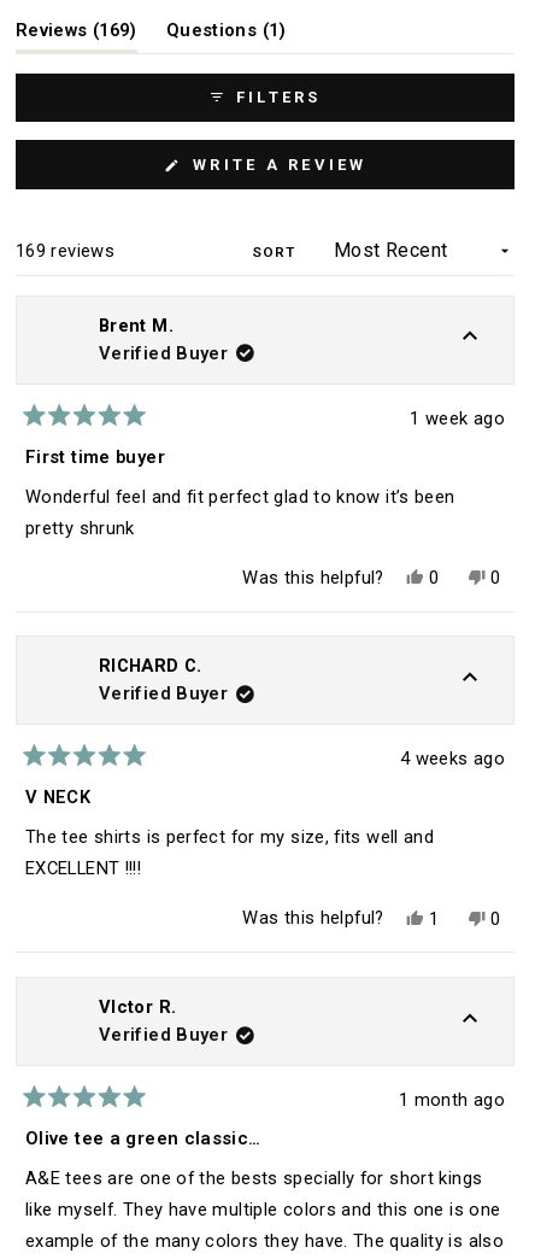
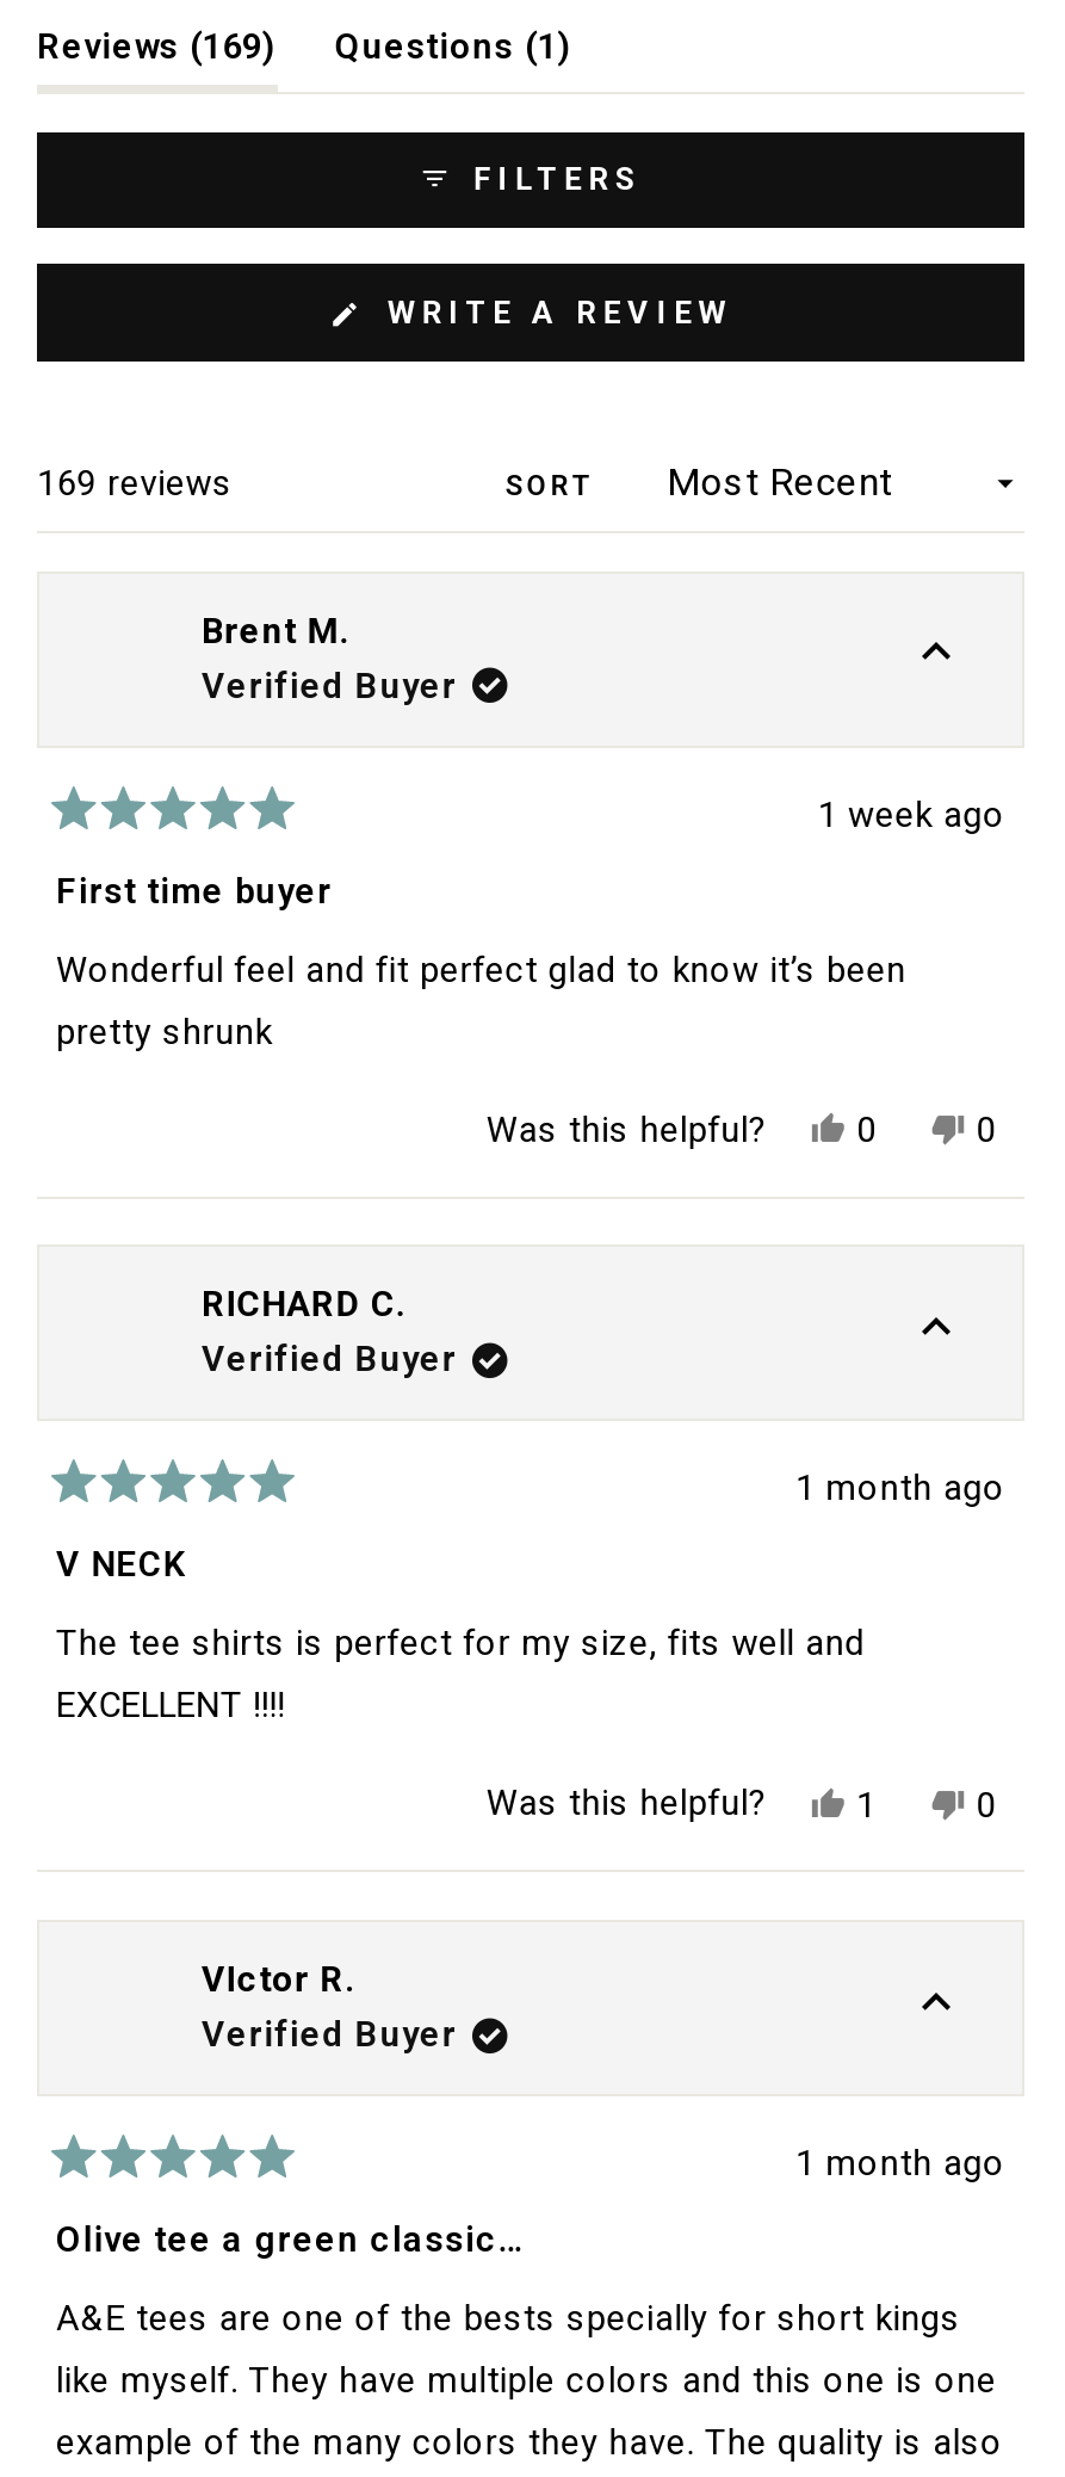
- 4 weeks ago
+ 1 month ago
